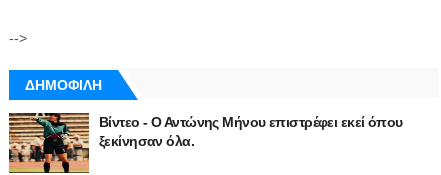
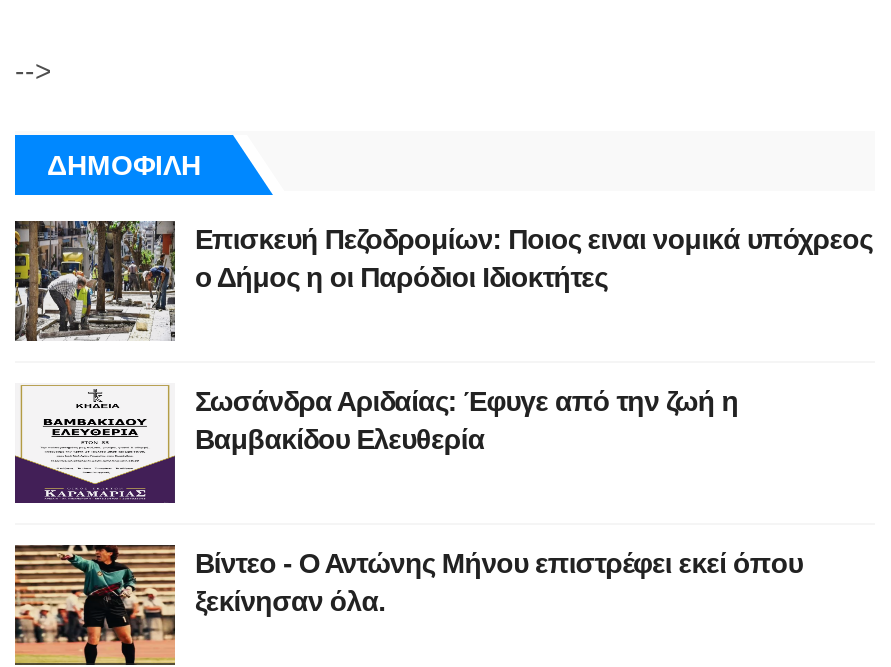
+ [image]
+ Επισκευή Πεζοδρομίων: Ποιος ειναι νομικά υπόχρεος
+ ο Δήμος η οι Παρόδιοι Ιδιοκτήτες

+ [image]
+ Σωσάνδρα Αριδαίας: Έφυγε από την ζωή η
+ Βαμβακίδου Ελευθερία
